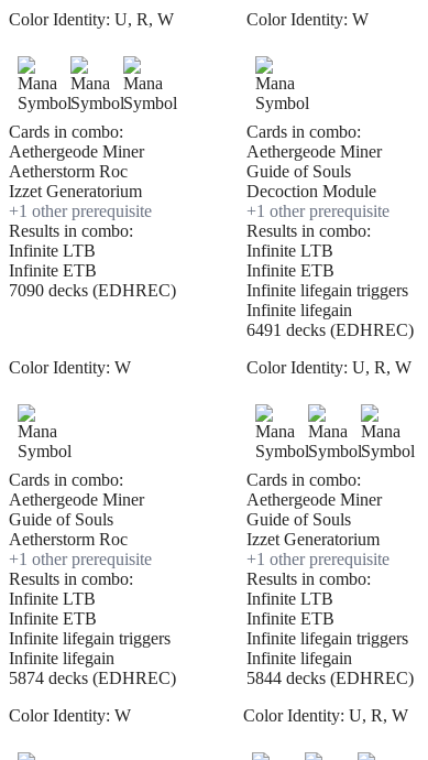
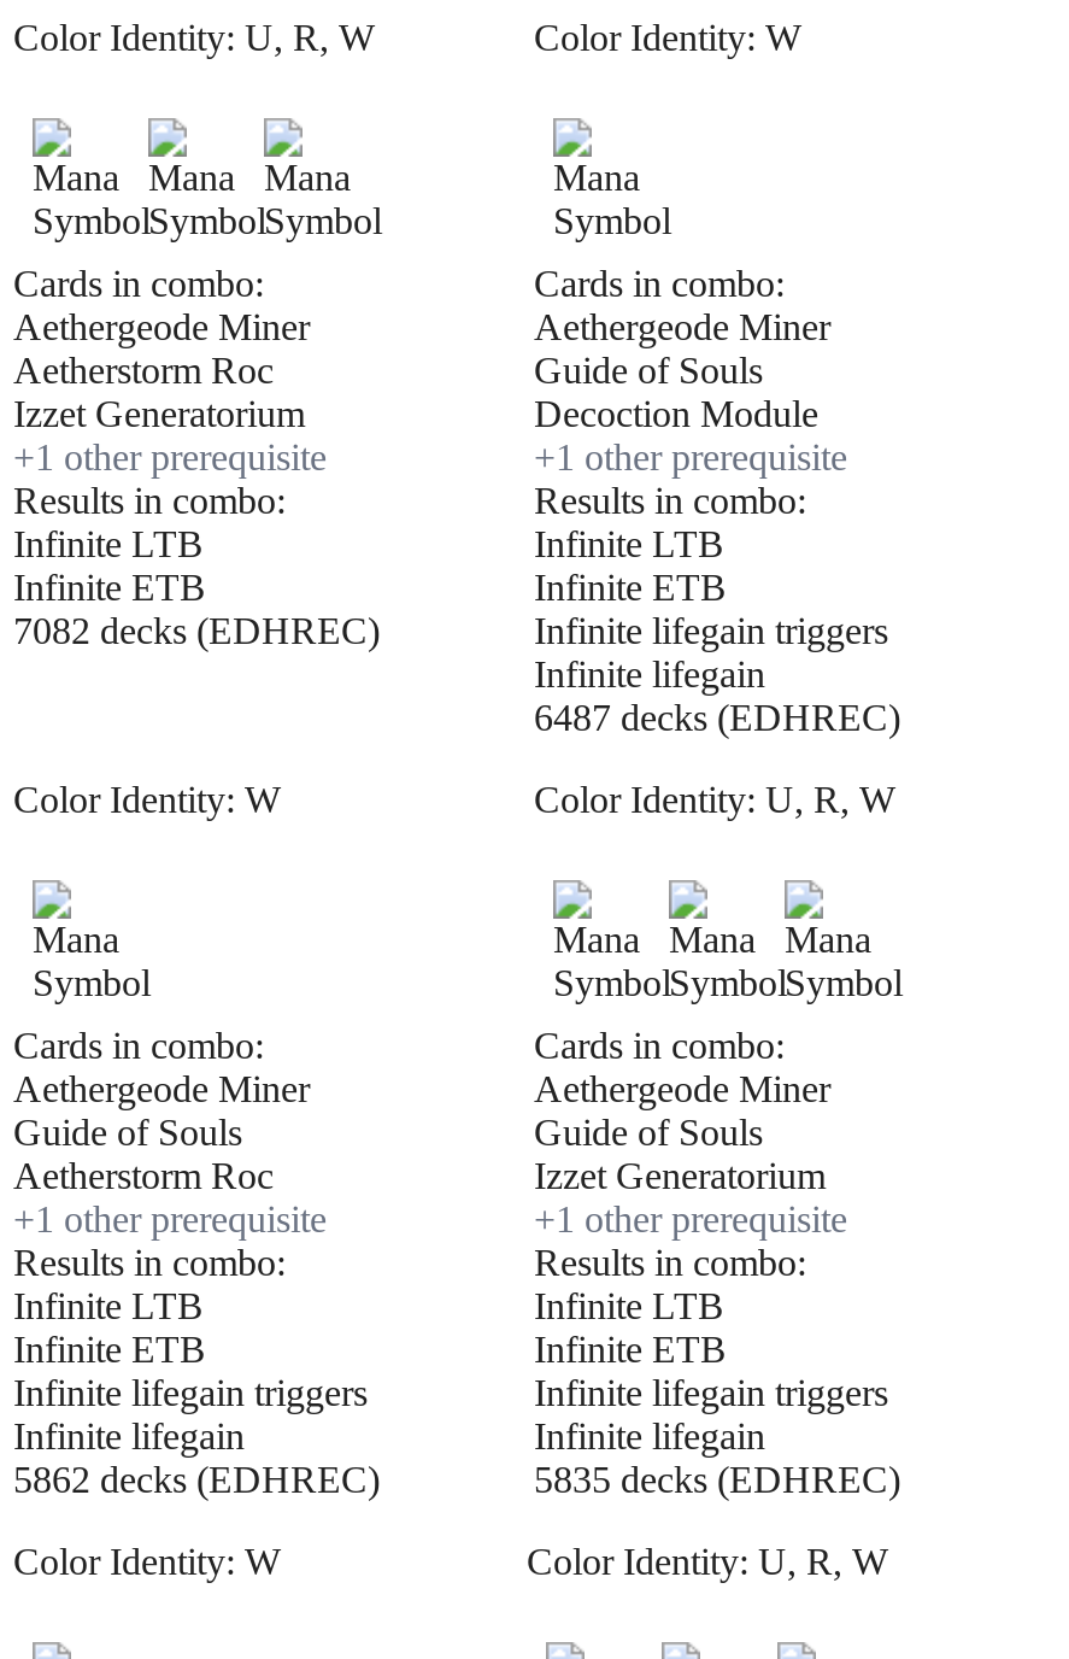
- 7090 decks (EDHREC)
+ 7082 decks (EDHREC)

- 6491 decks (EDHREC)
+ 6487 decks (EDHREC)

- 5874 decks (EDHREC)
+ 5862 decks (EDHREC)

- 5844 decks (EDHREC)
+ 5835 decks (EDHREC)
